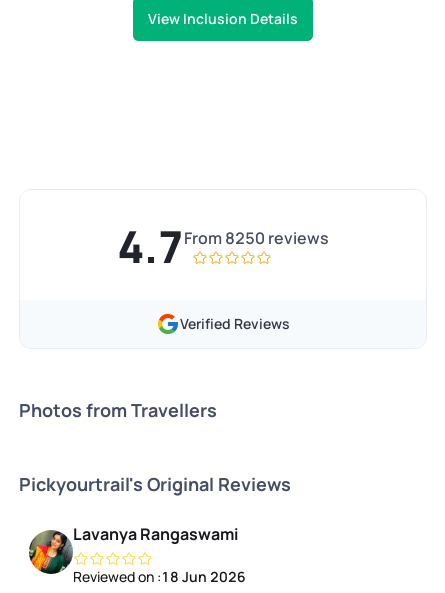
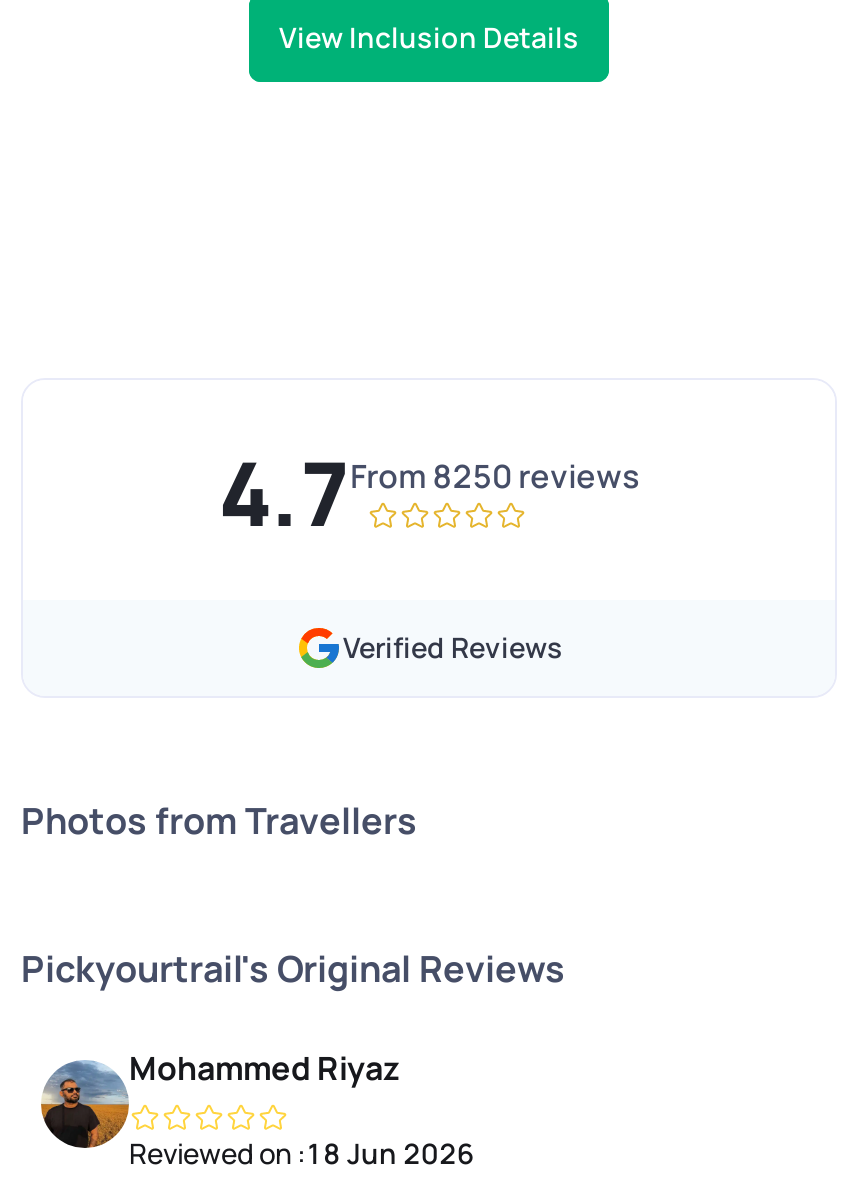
- [image]
- Lavanya Rangaswami
+ [image]
+ Mohammed Riyaz
